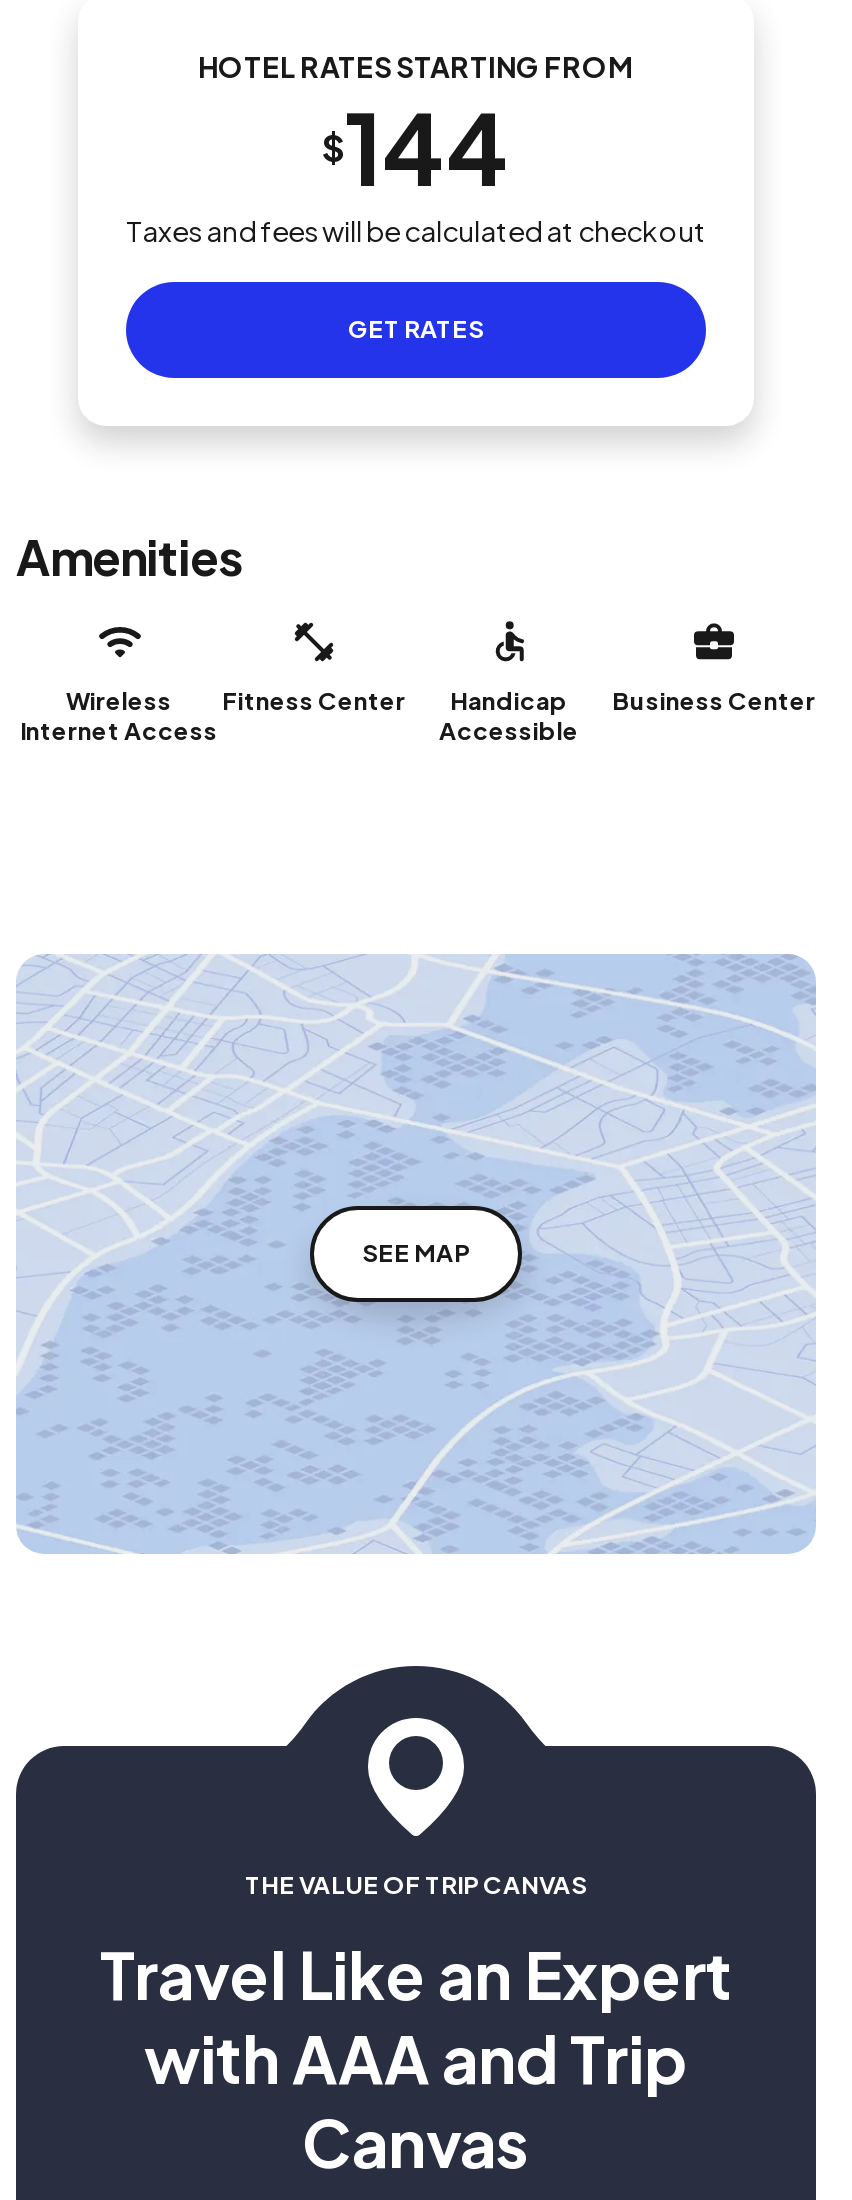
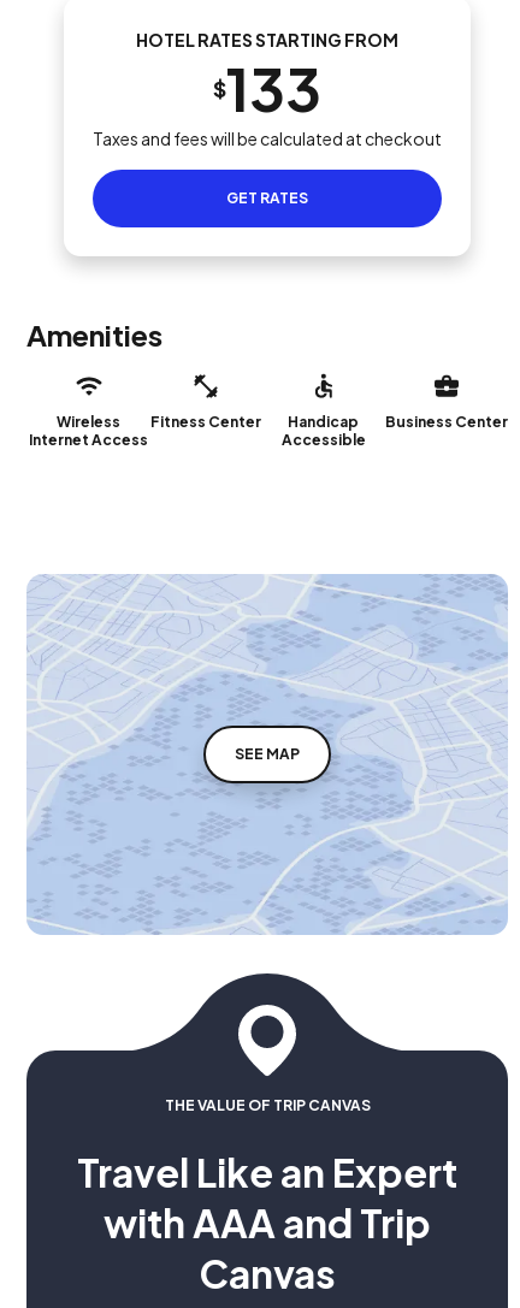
- $144
+ $133
